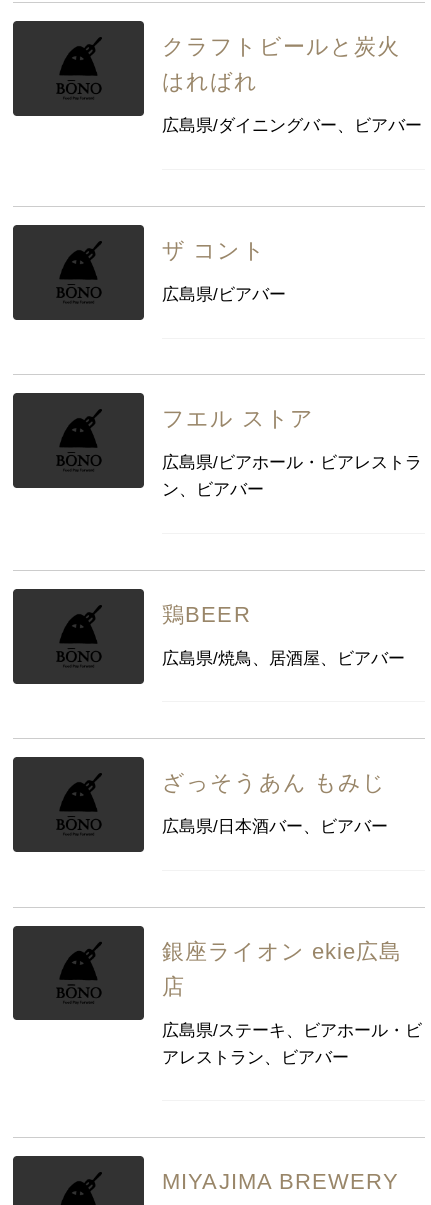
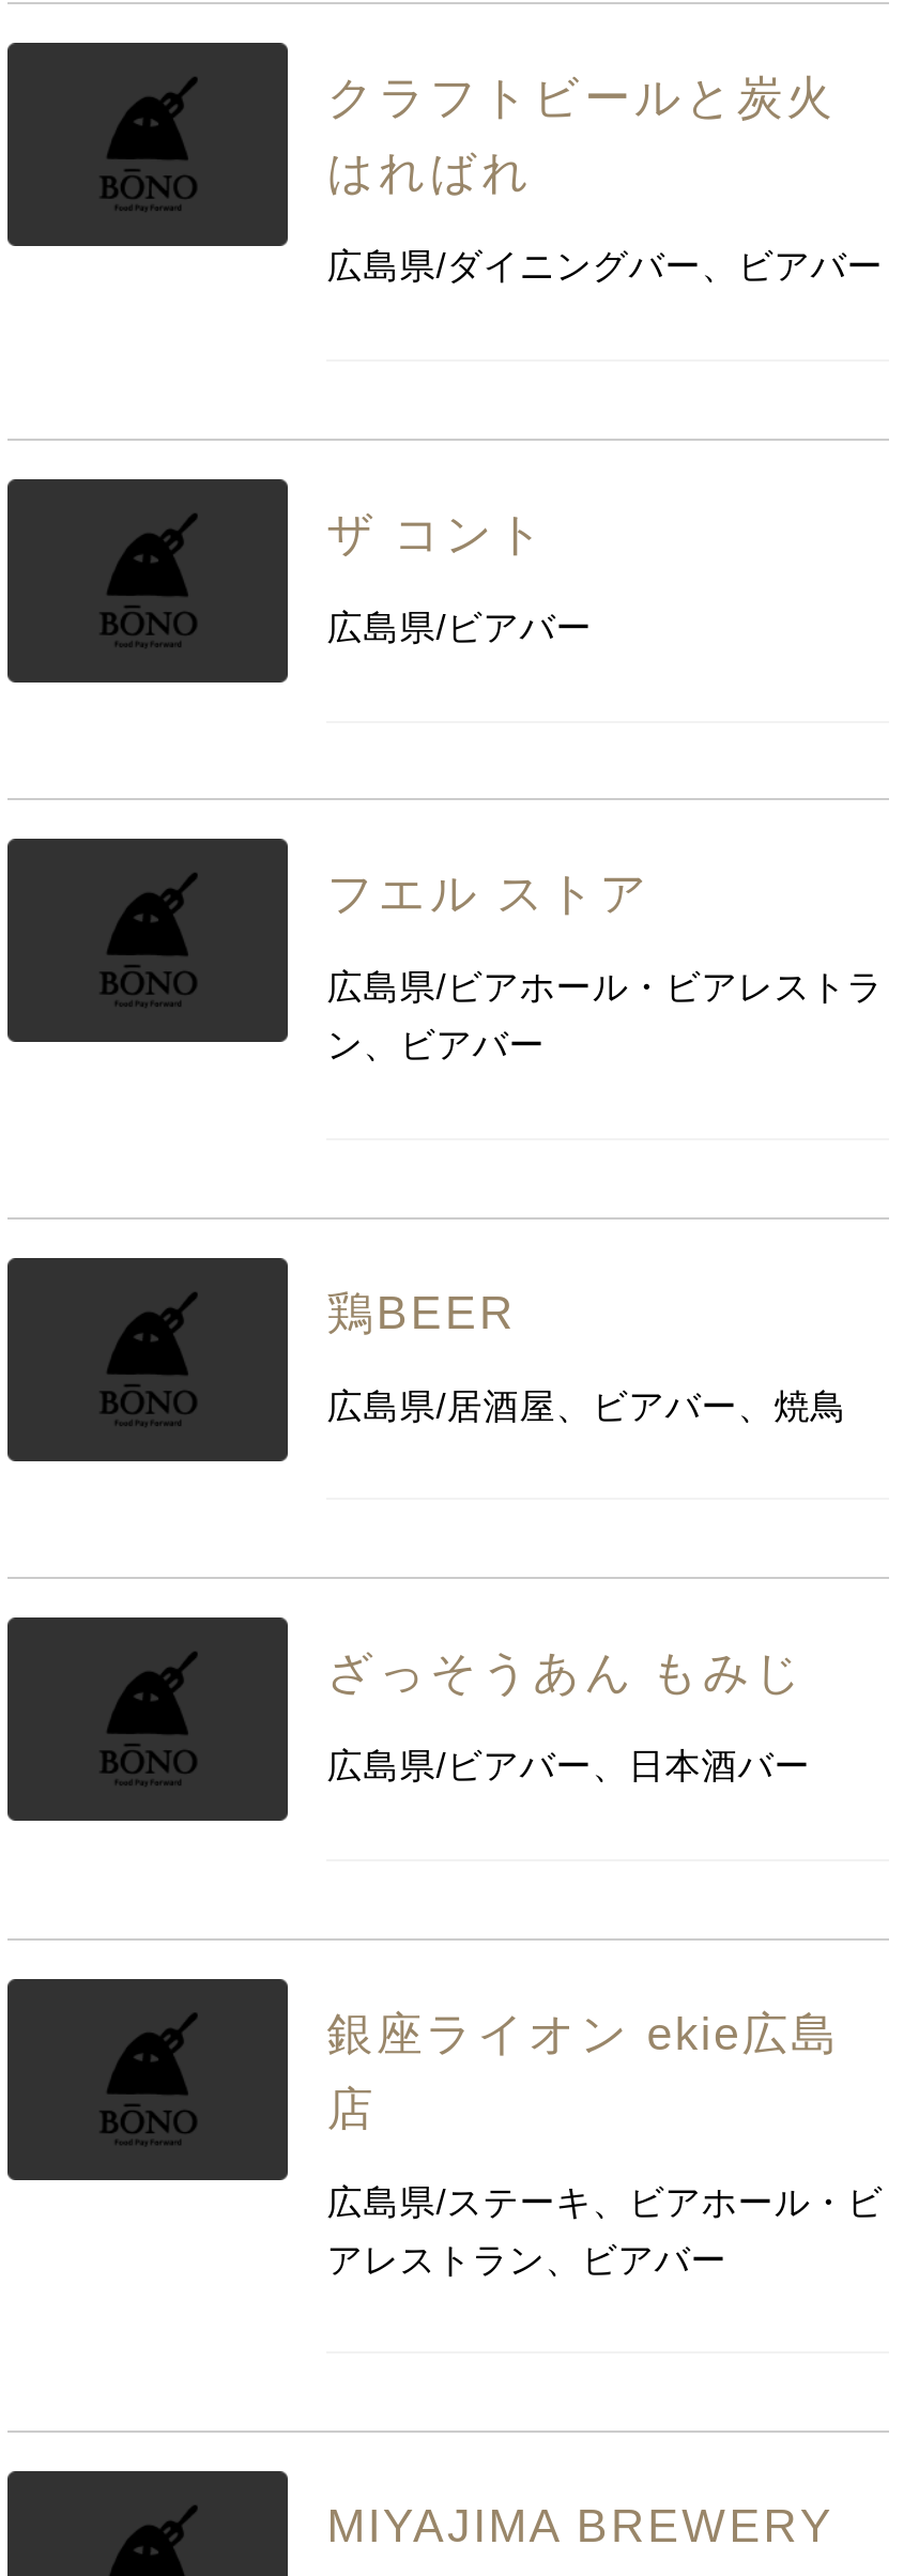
- 広島県/焼鳥、居酒屋、ビアバー
+ 広島県/居酒屋、ビアバー、焼鳥

- 広島県/日本酒バー、ビアバー
+ 広島県/ビアバー、日本酒バー
